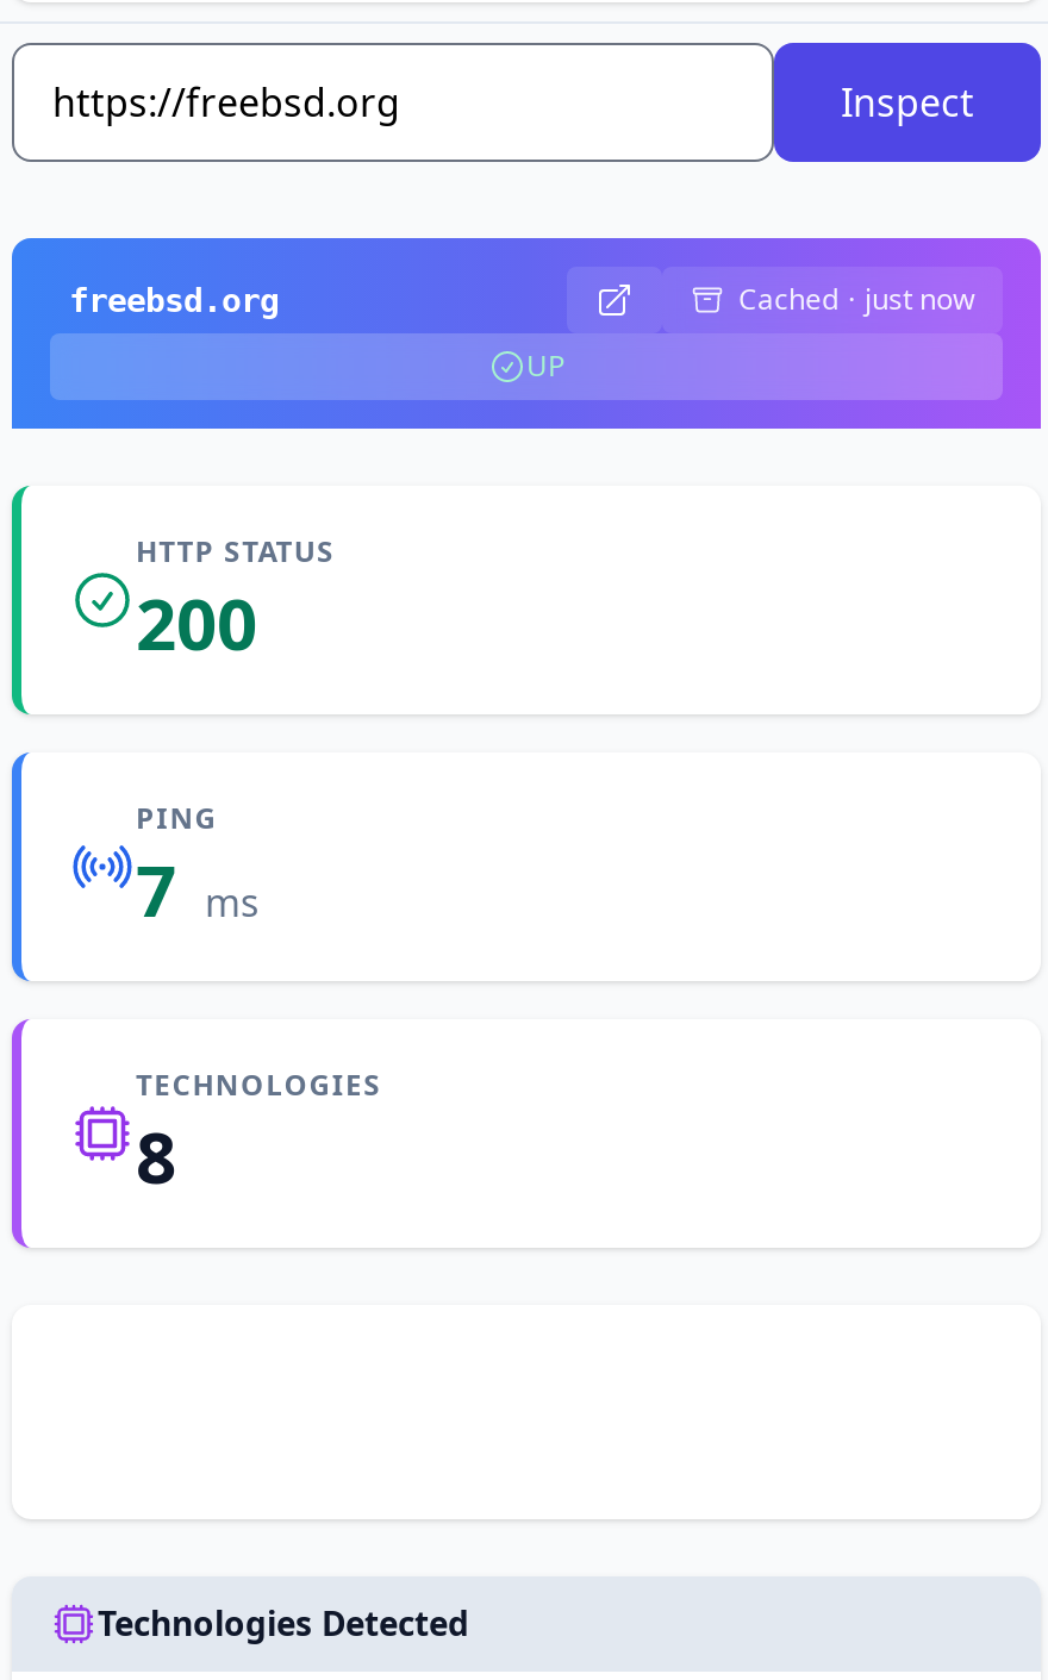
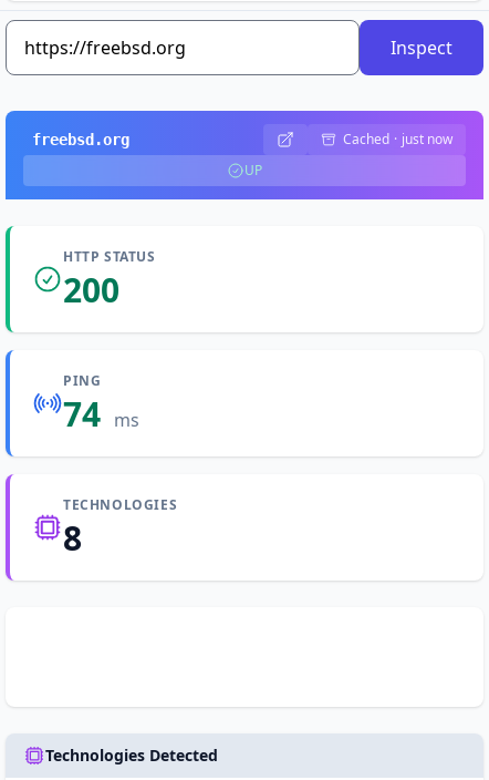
- 7 ms
+ 74 ms
